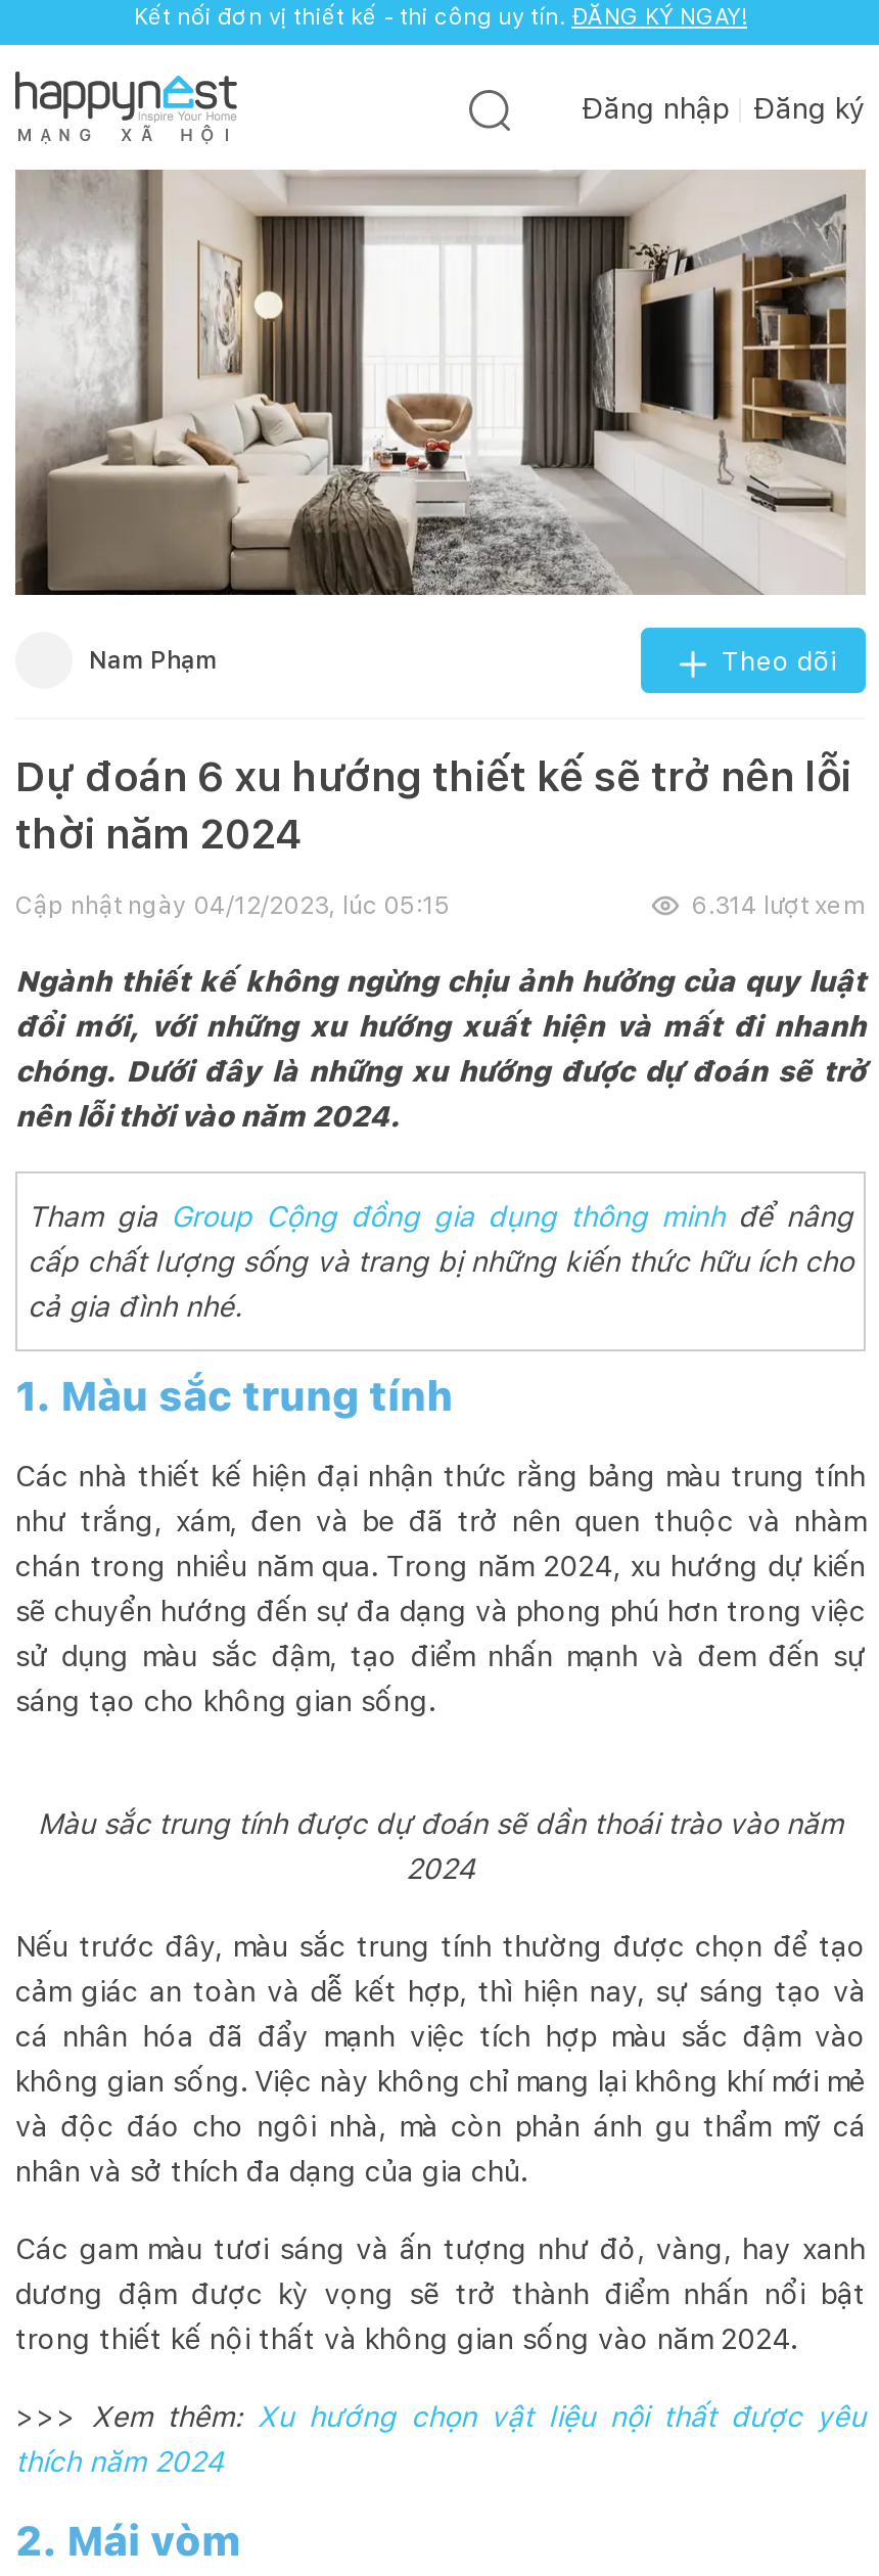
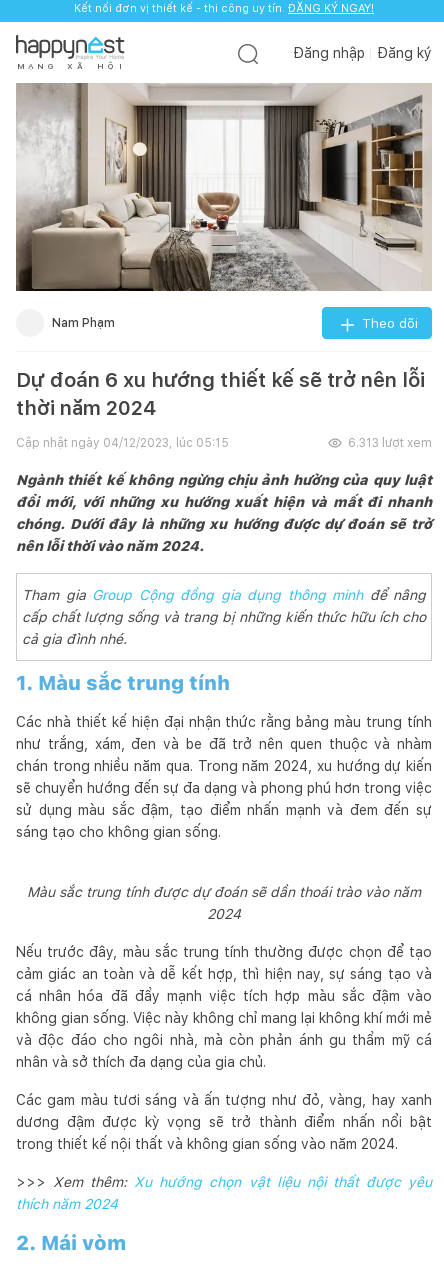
- 6.314 lượt xem
+ 6.313 lượt xem
